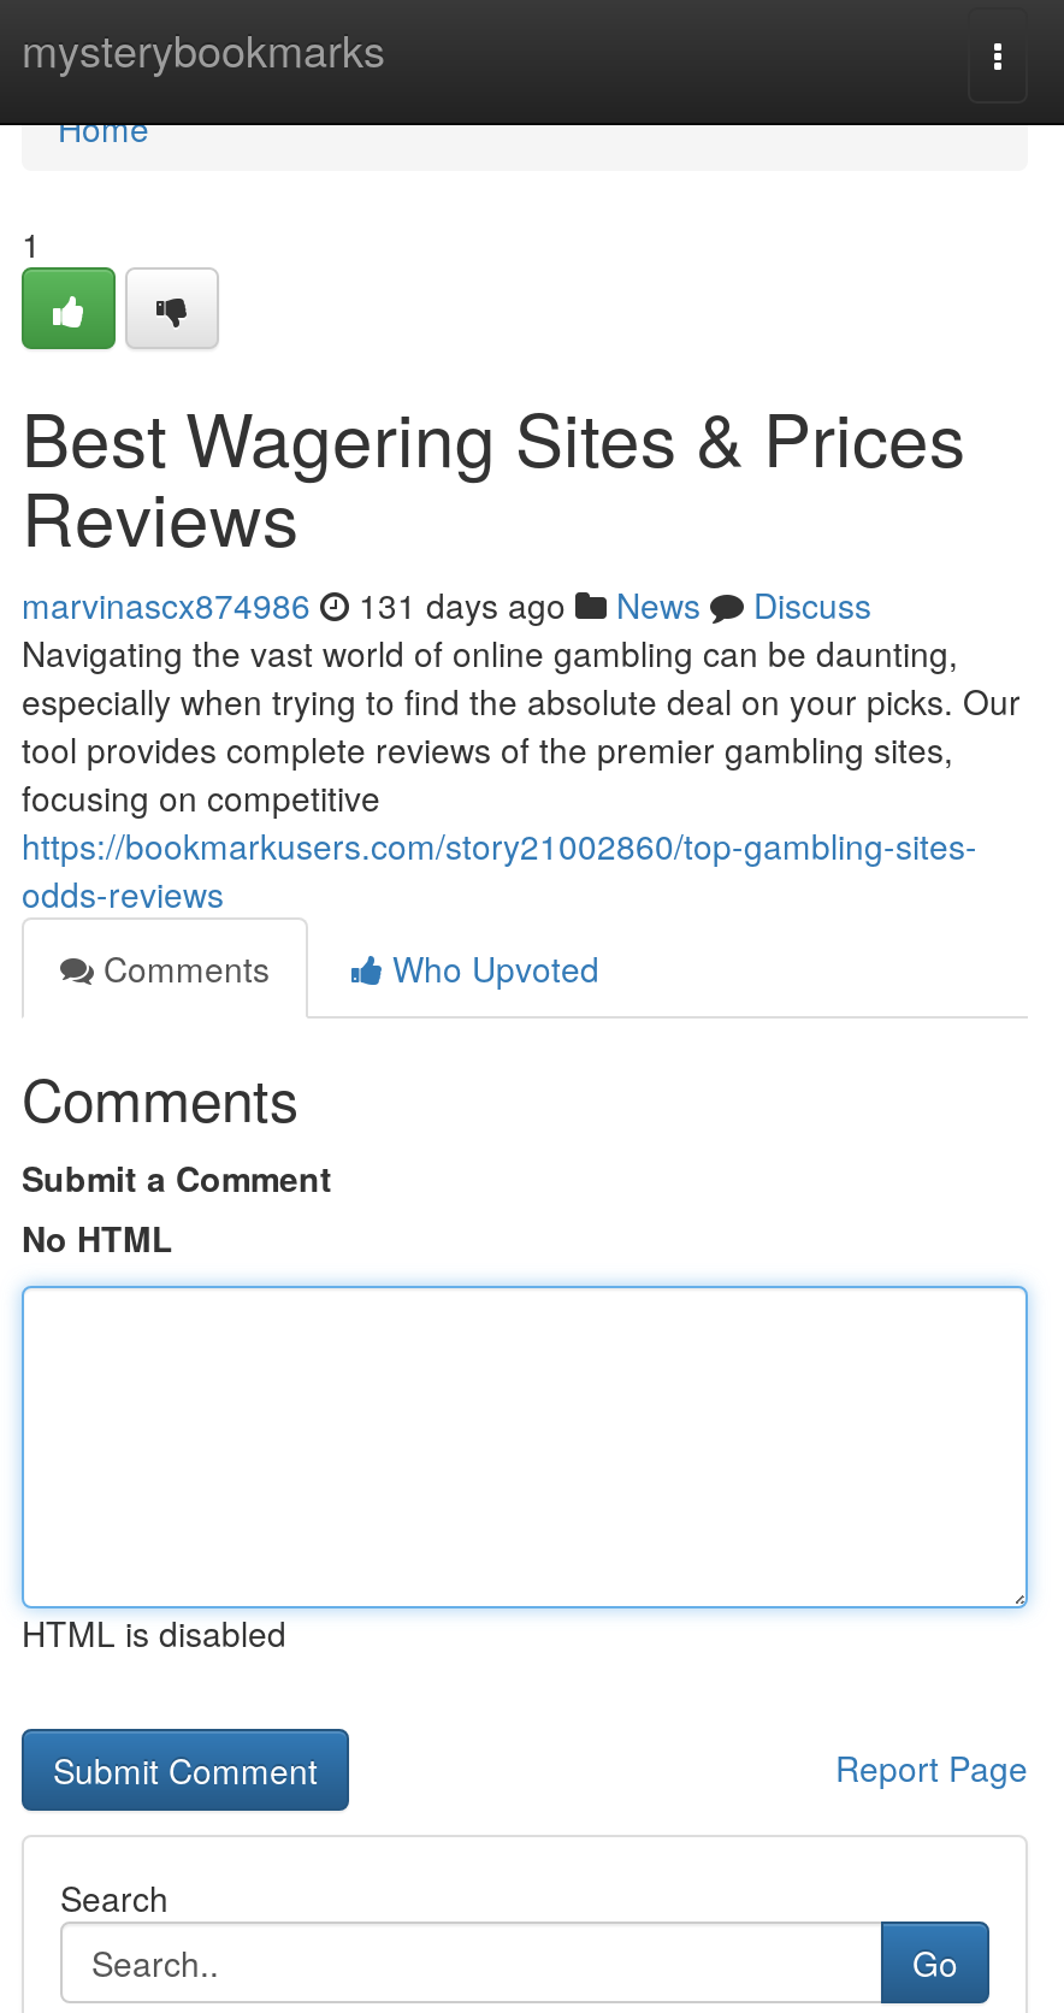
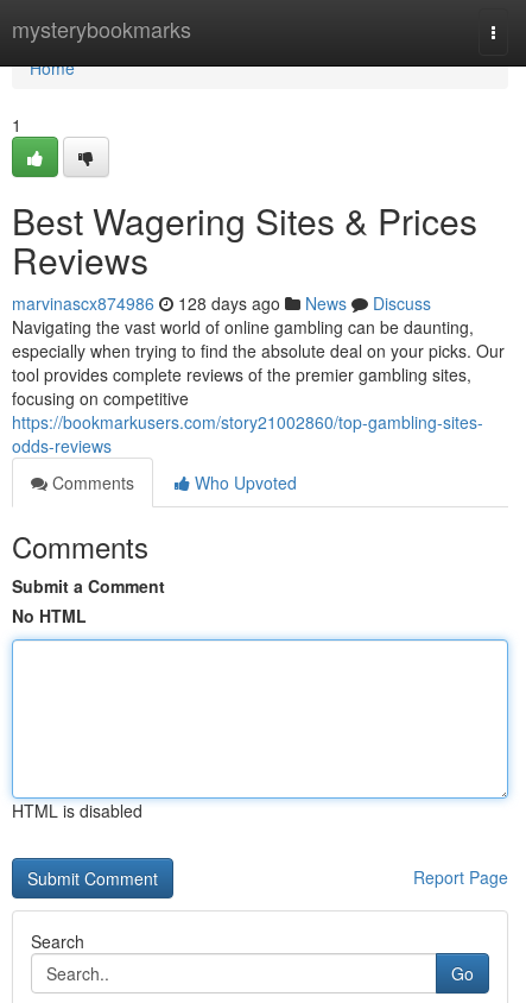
- marvinascx874986 131 days ago News Discuss
+ marvinascx874986 128 days ago News Discuss
